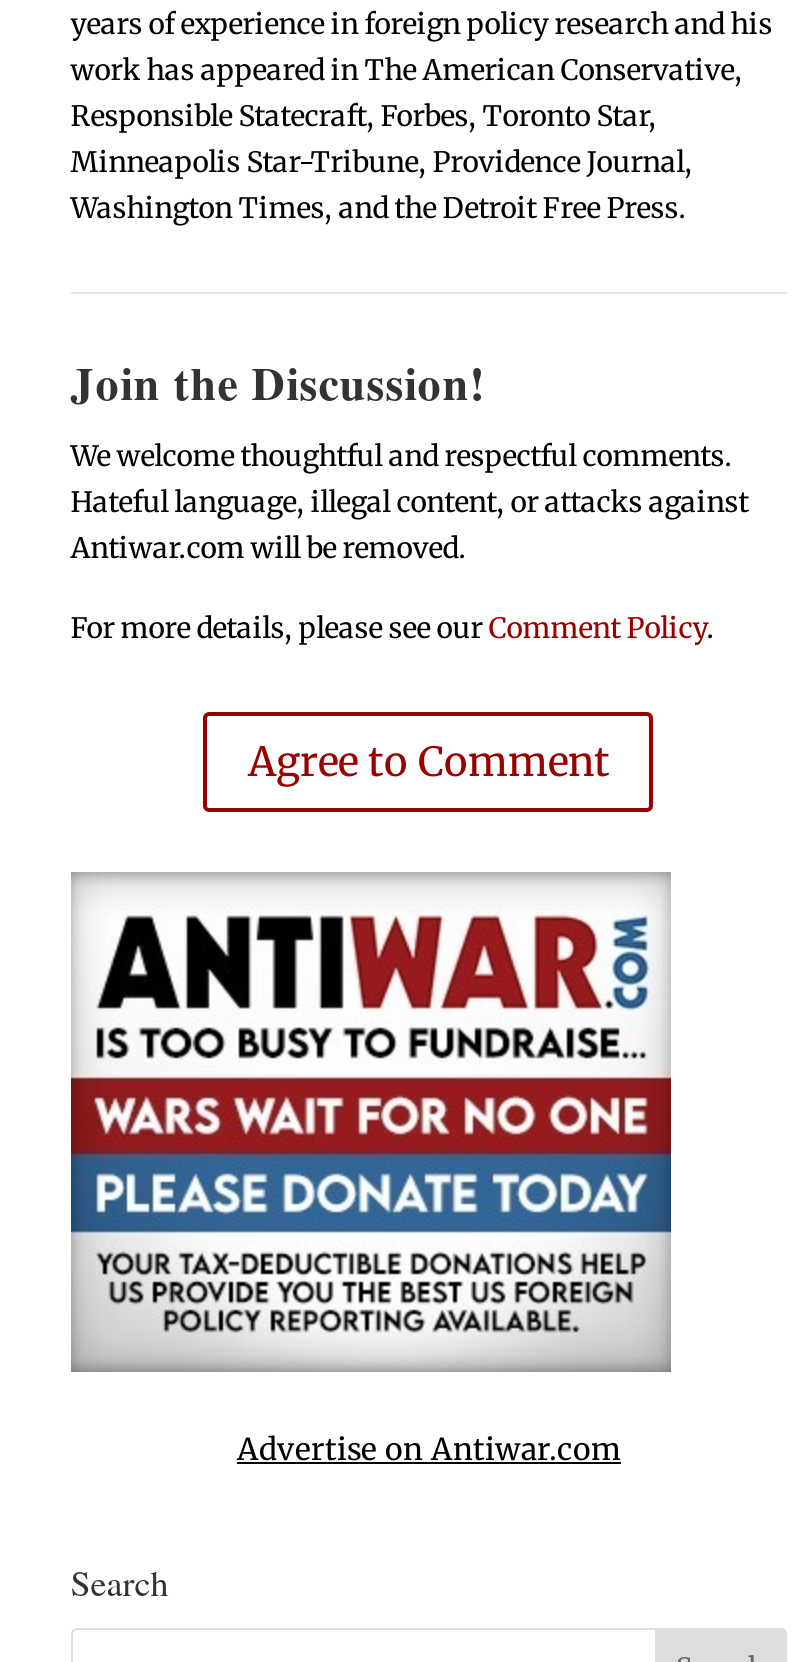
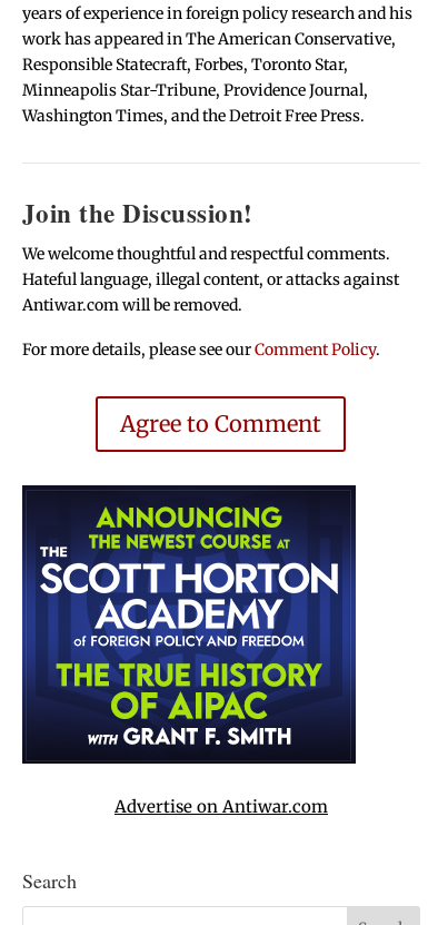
- [image]
+ [image]
